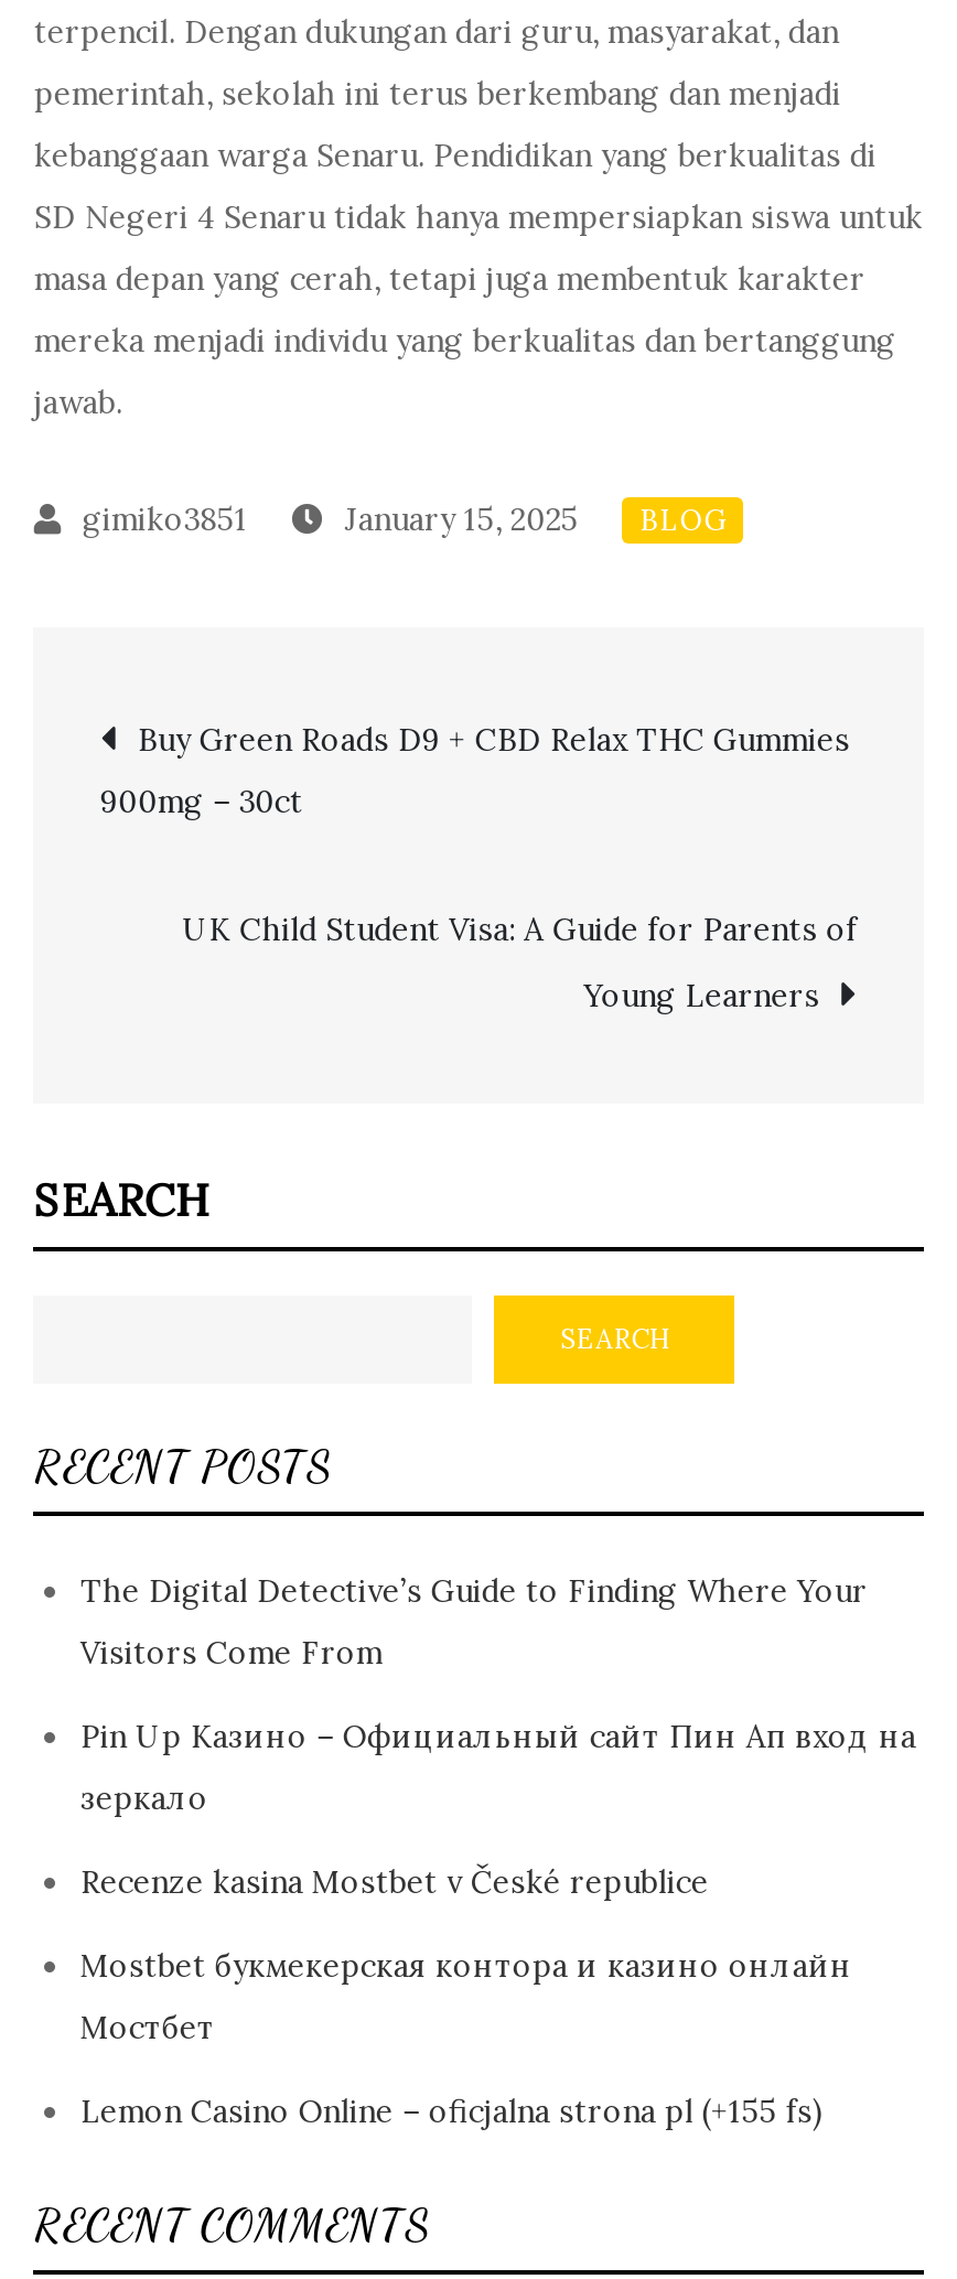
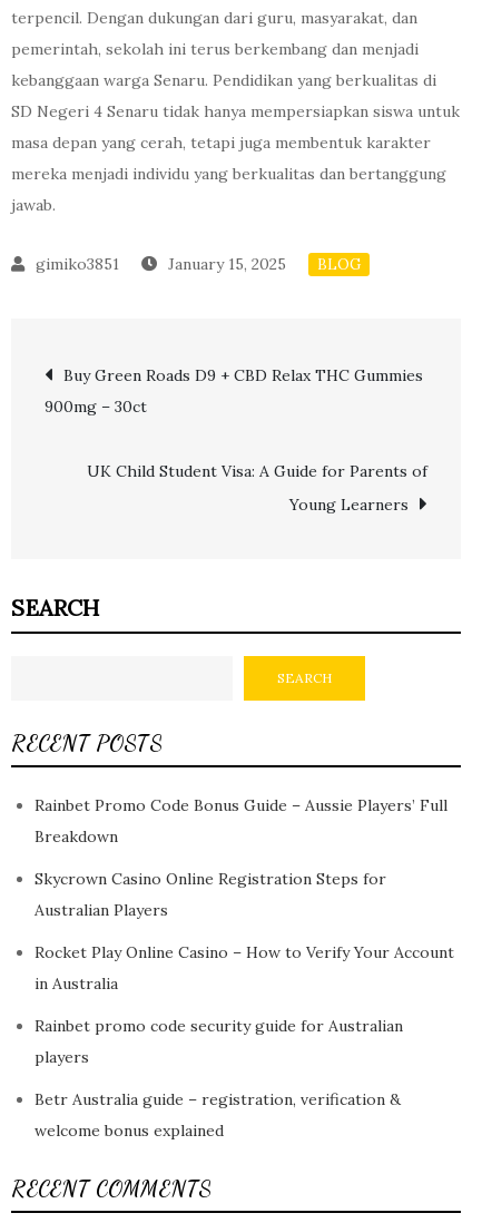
- The Digital Detective’s Guide to Finding Where Your
- Visitors Come From
- Pin Up Казино – Официальный сайт Пин Ап вход на
- зеркало
- Recenze kasina Mostbet v České republice
- Mostbet букмекерская контора и казино онлайн
- Мостбет
- Lemon Casino Online – oficjalna strona pl (+155 fs)
+ Rainbet Promo Code Bonus Guide – Aussie Players’ Full
+ Breakdown
+ Skycrown Casino Online Registration Steps for
+ Australian Players
+ Rocket Play Online Casino – How to Verify Your Account
+ in Australia
+ Rainbet promo code security guide for Australian
+ players
+ Betr Australia guide – registration, verification &
+ welcome bonus explained
